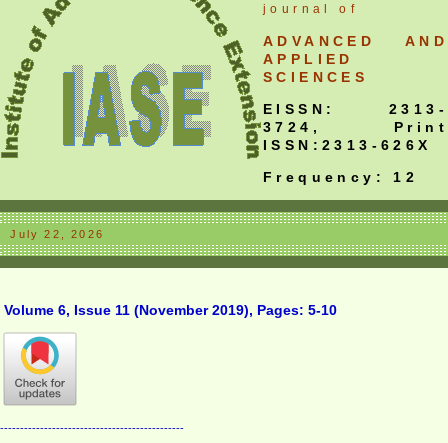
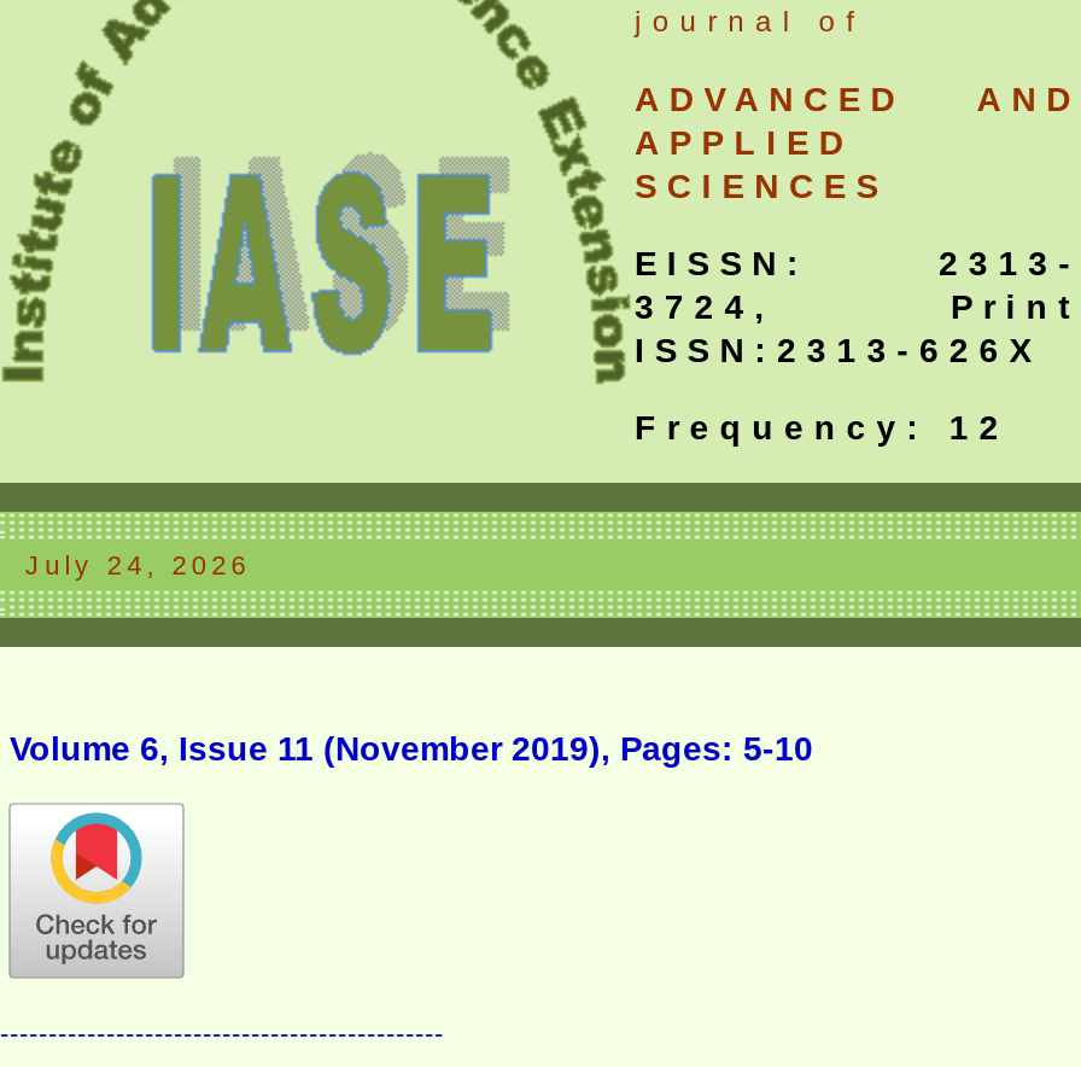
- July 22, 2026
+ July 24, 2026
